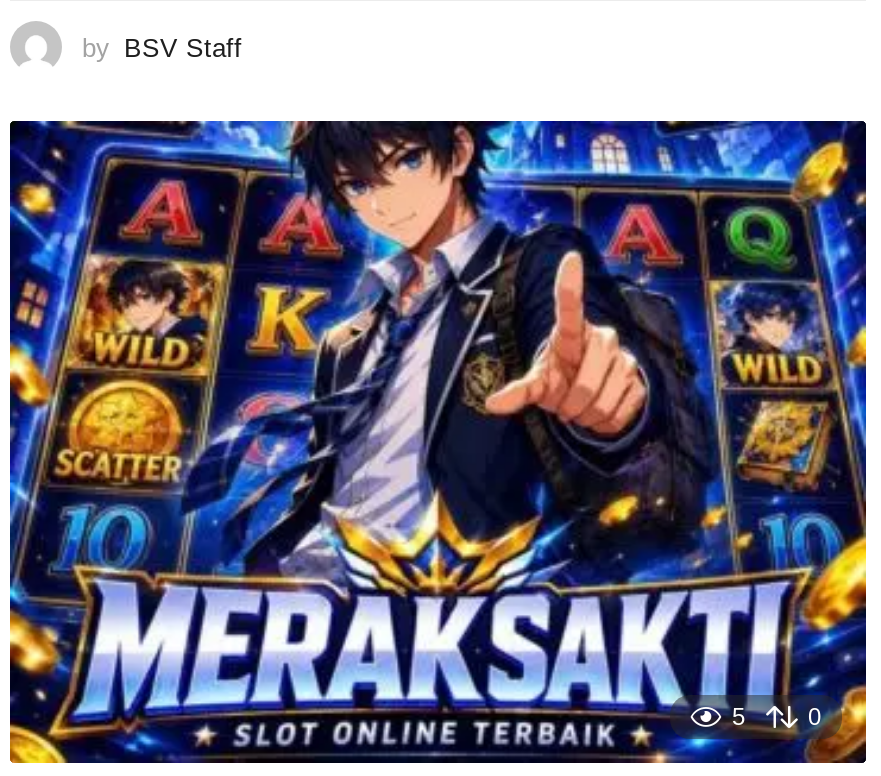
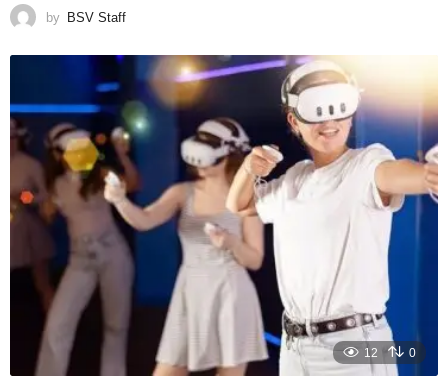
- [image]
- 5
+ [image]
+ 12
